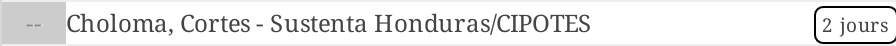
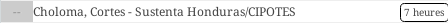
- 2 jours
+ 7 heures
